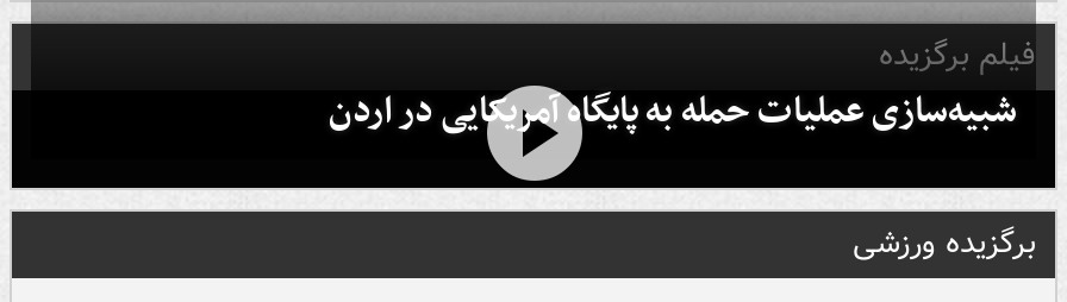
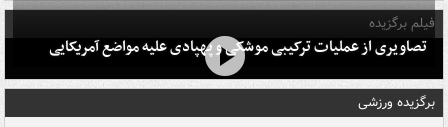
- شبیه‌سازی عملیات حمله به پایگاه آمریکایی در اردن
+ تصاویری از عملیات ترکیبی موشکی و پهپادی علیه مواضع آمریکایی
